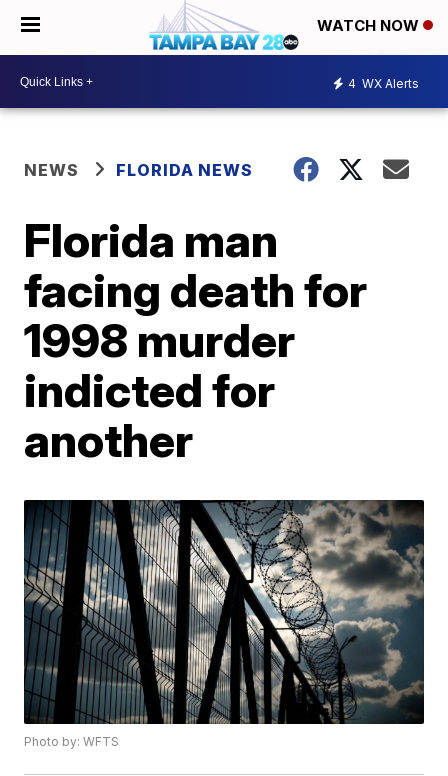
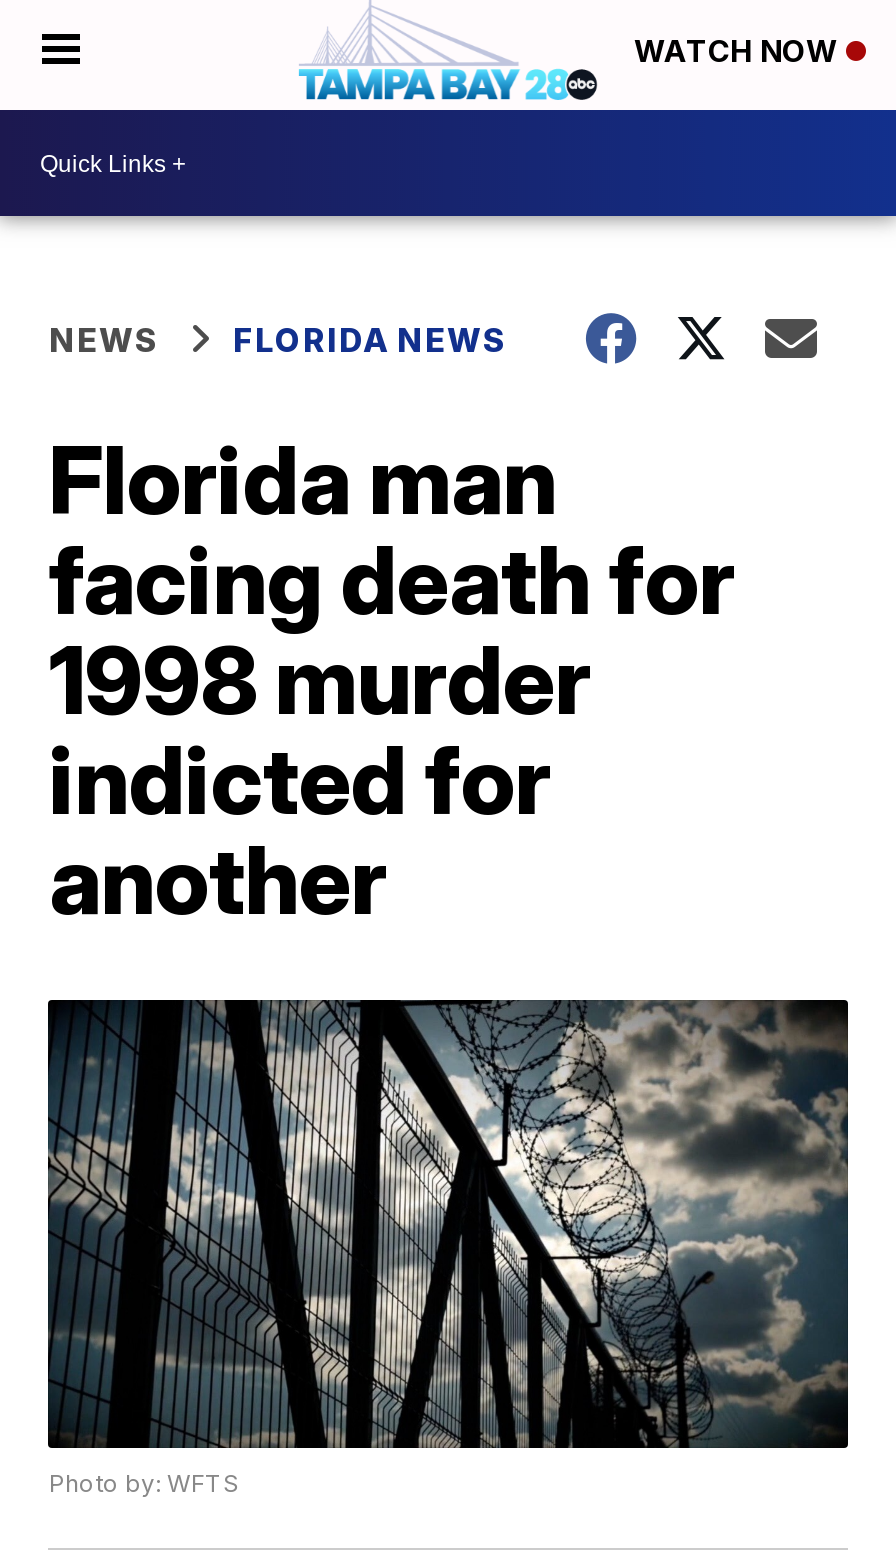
- 4 WX Alerts
